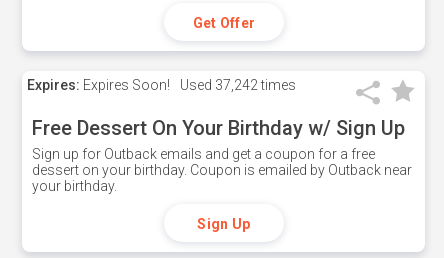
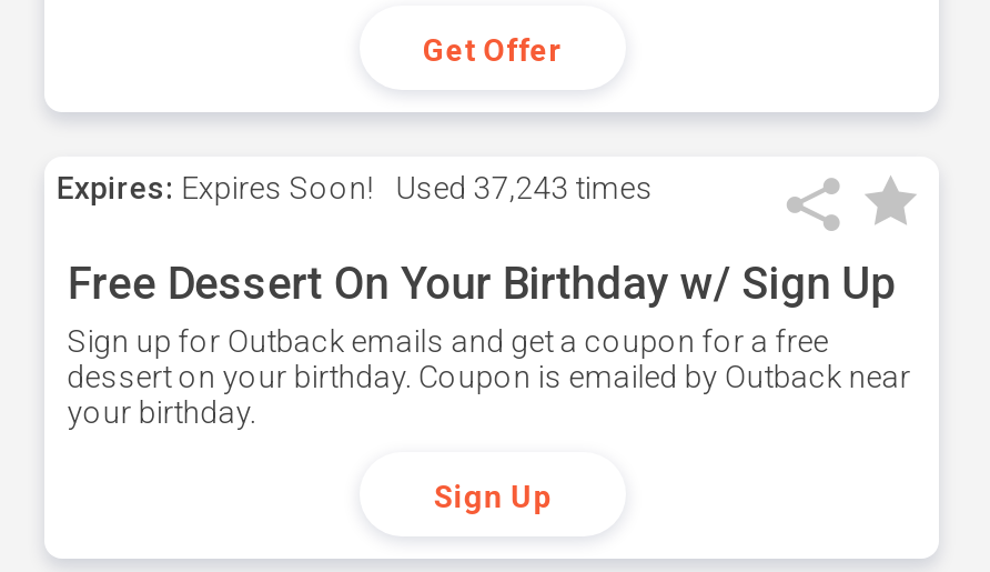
- Expires: Expires Soon! Used 37,242 times
+ Expires: Expires Soon! Used 37,243 times
